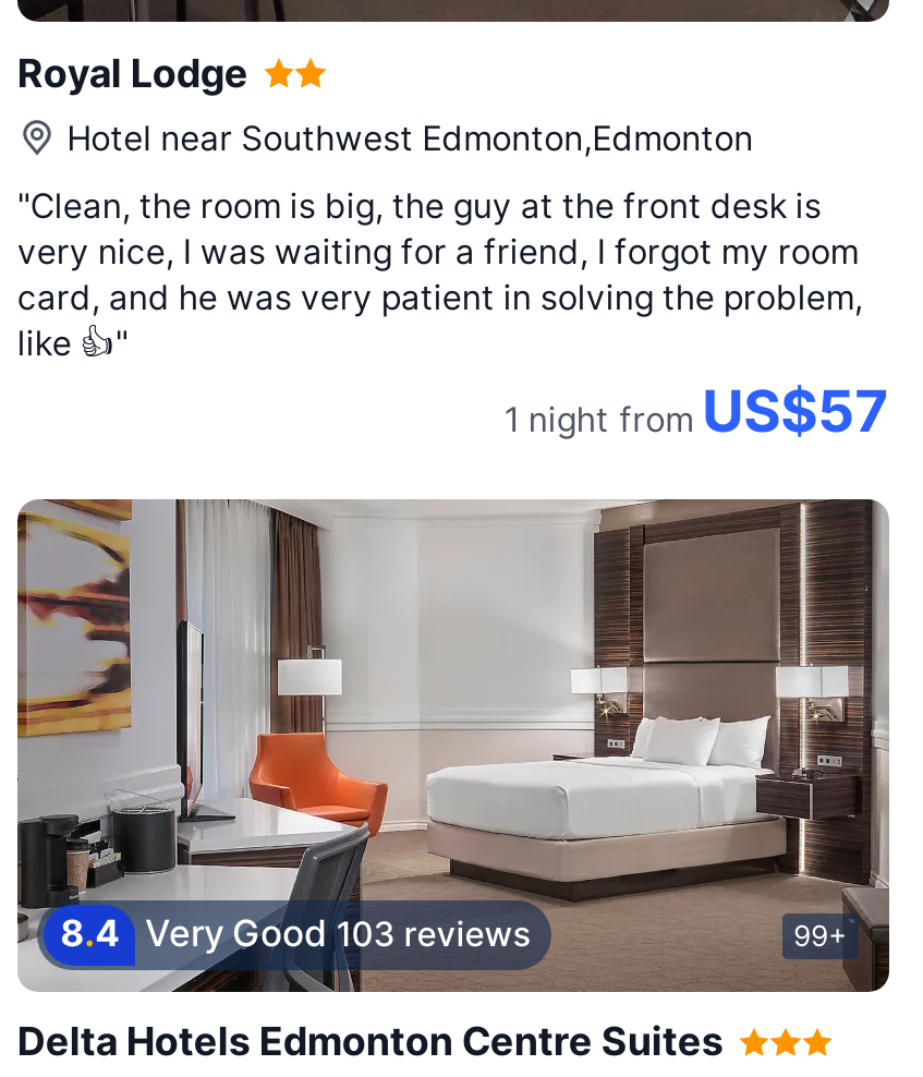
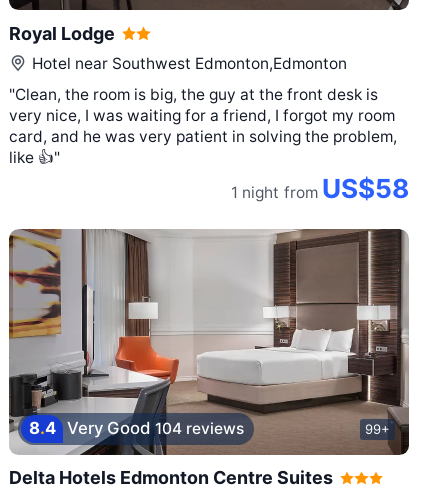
- 1 night from US$57
+ 1 night from US$58

- 8.4 Very Good 103 reviews
+ 8.4 Very Good 104 reviews
